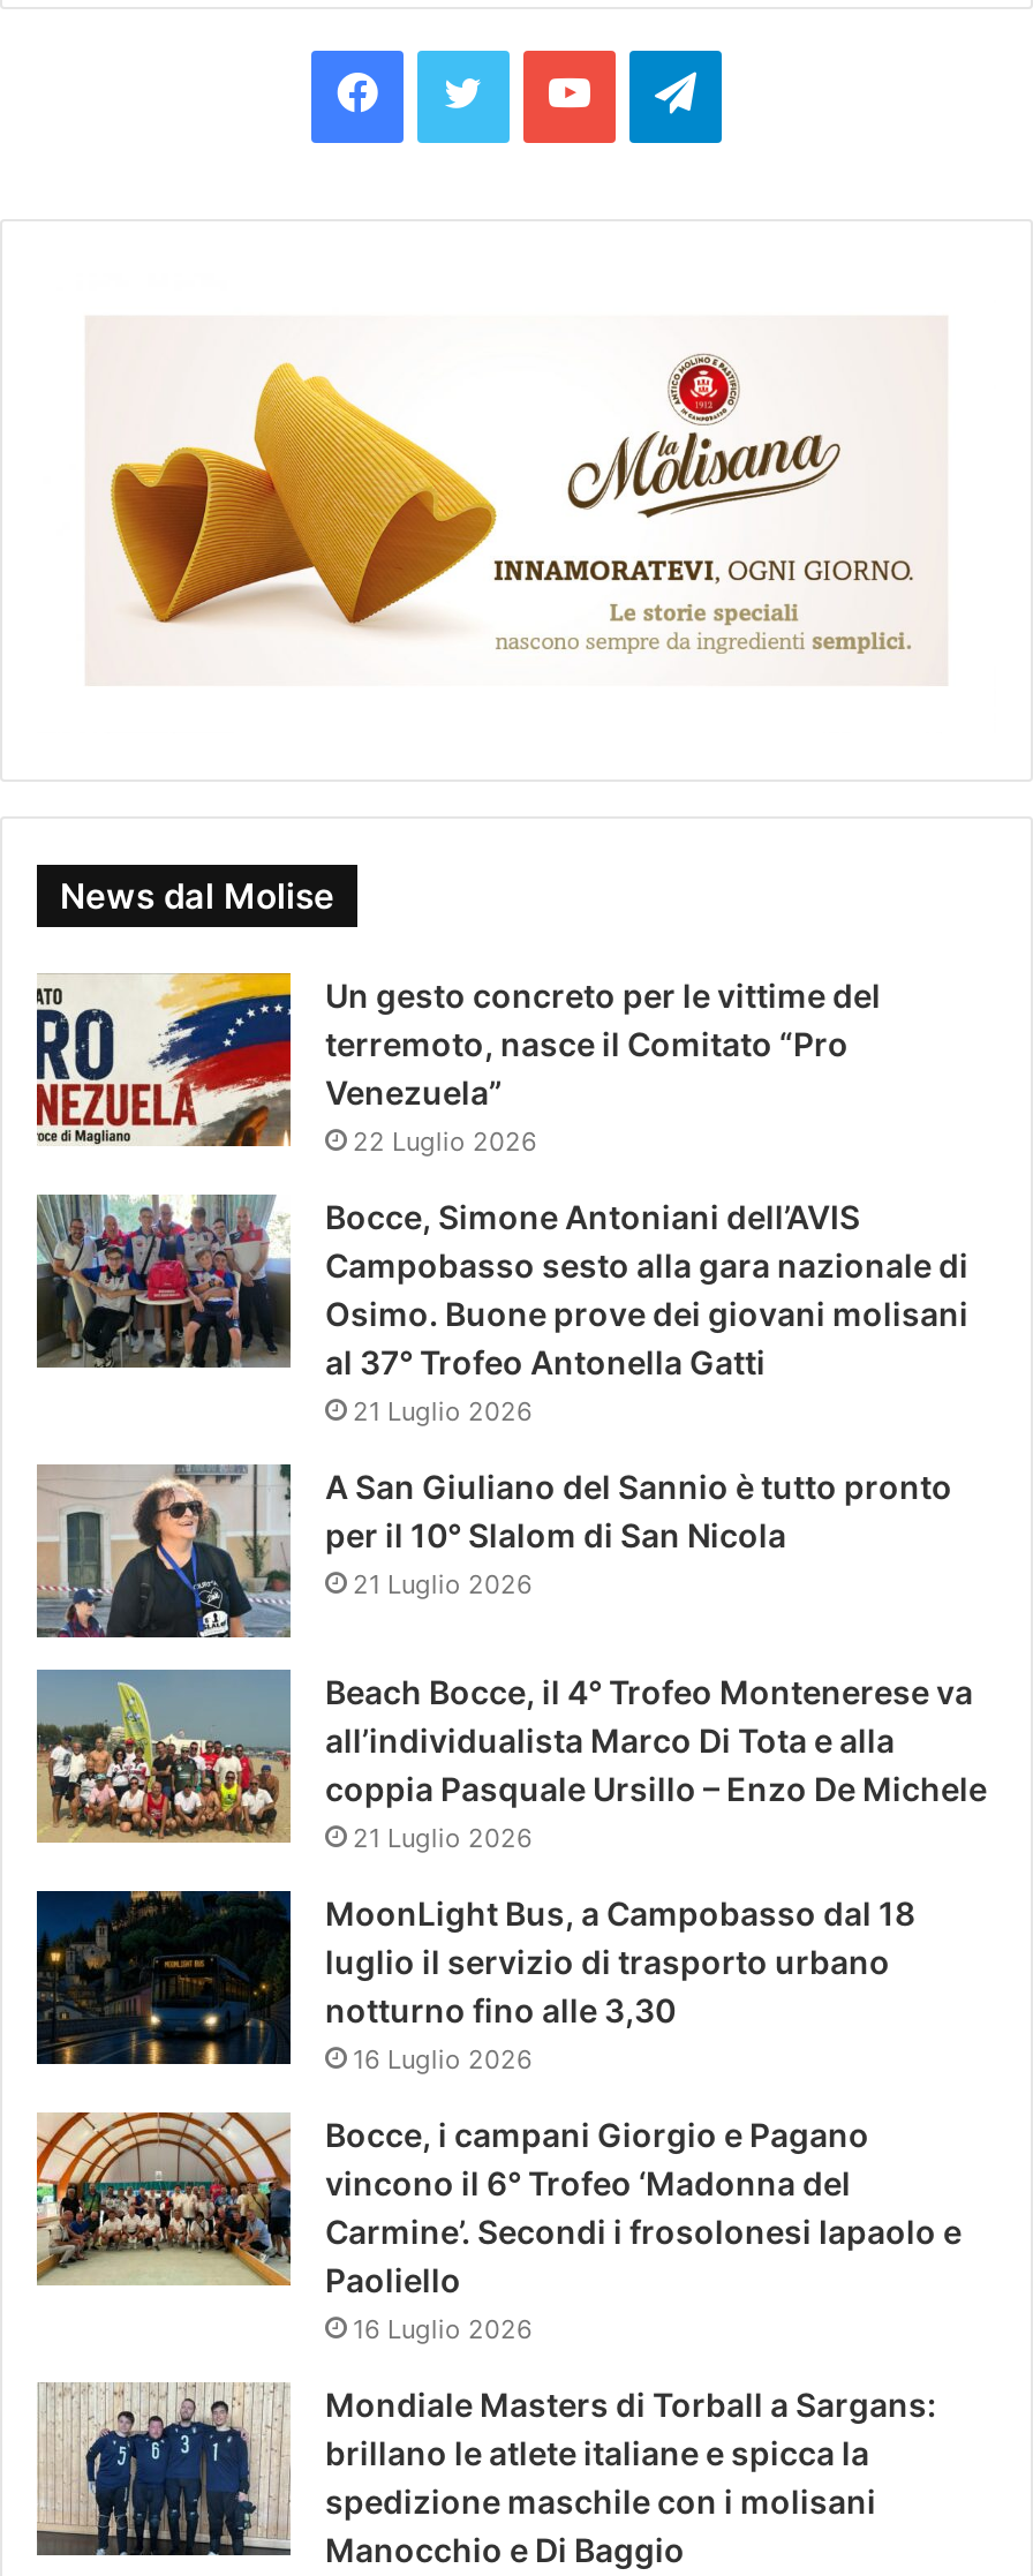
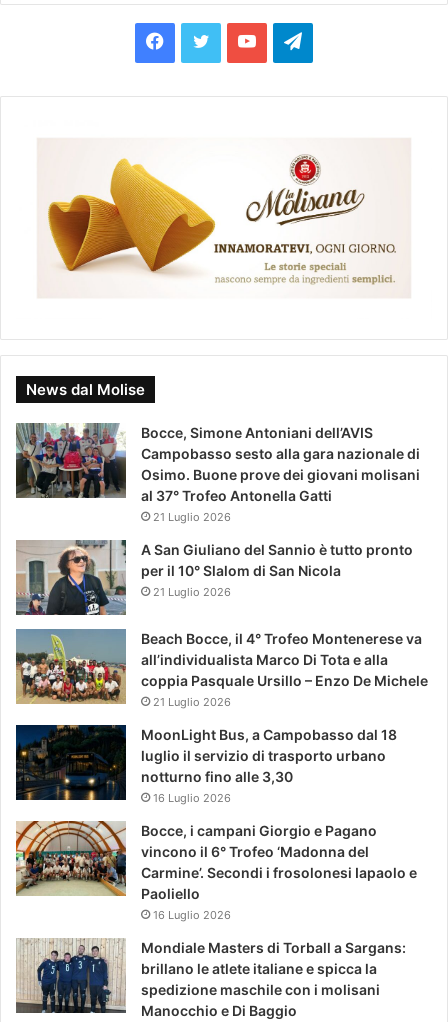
- [image]
- Un gesto concreto per le vittime del
- terremoto, nasce il Comitato “Pro
- Venezuela”
- 22 Luglio 2026
